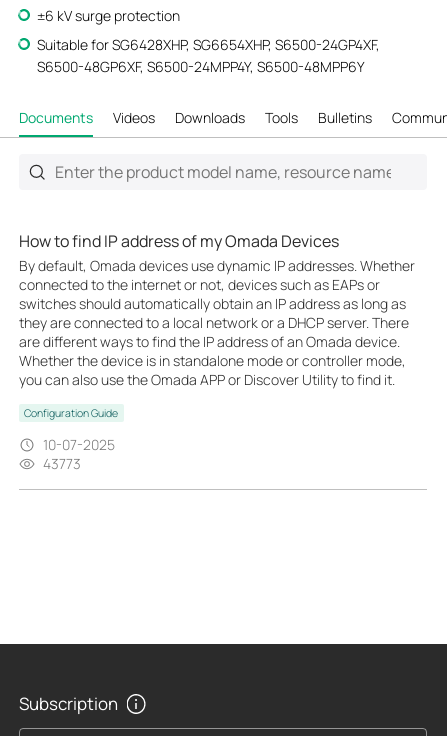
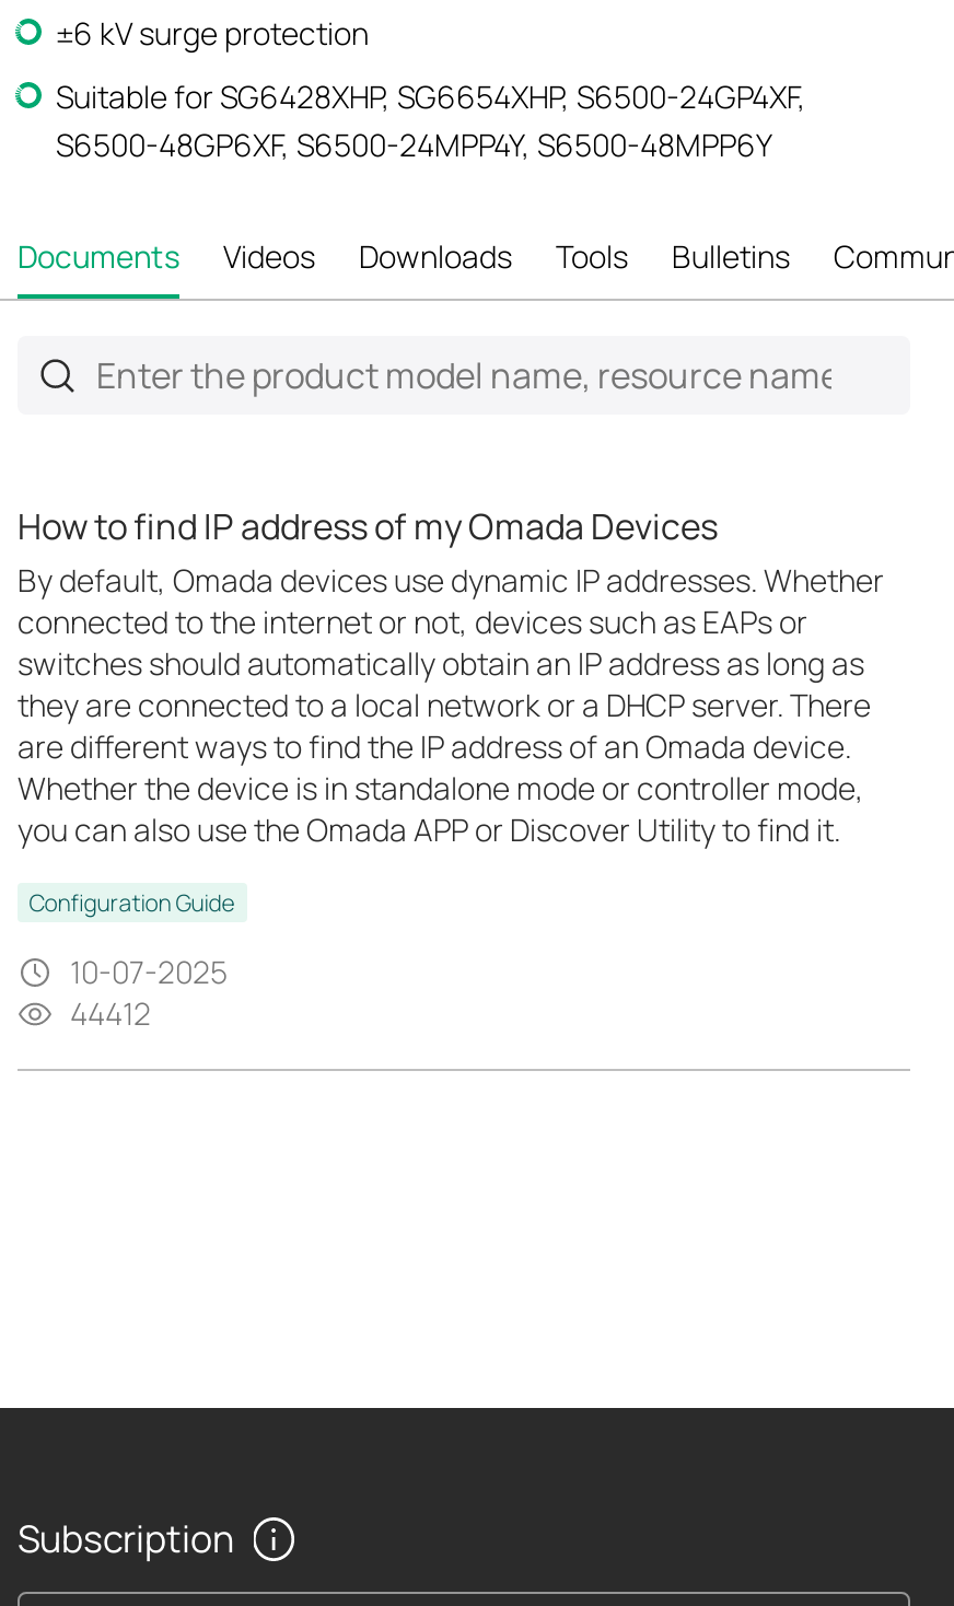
- 43773
+ 44412
